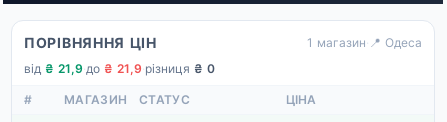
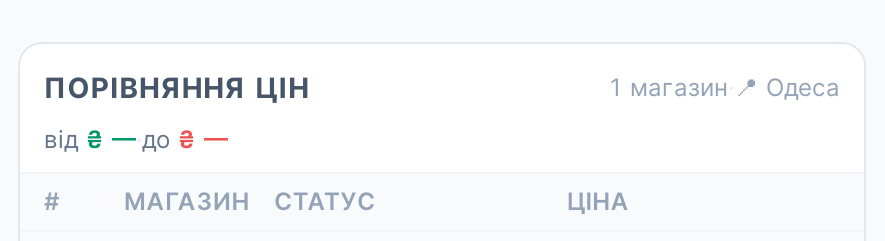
- від ₴ 21,9 · до ₴ 21,9 · різниця ₴ 0
+ від ₴ — · до ₴ —
